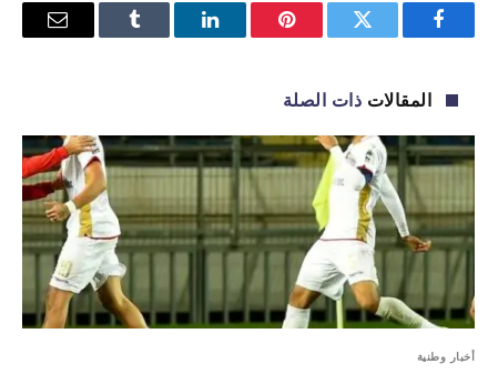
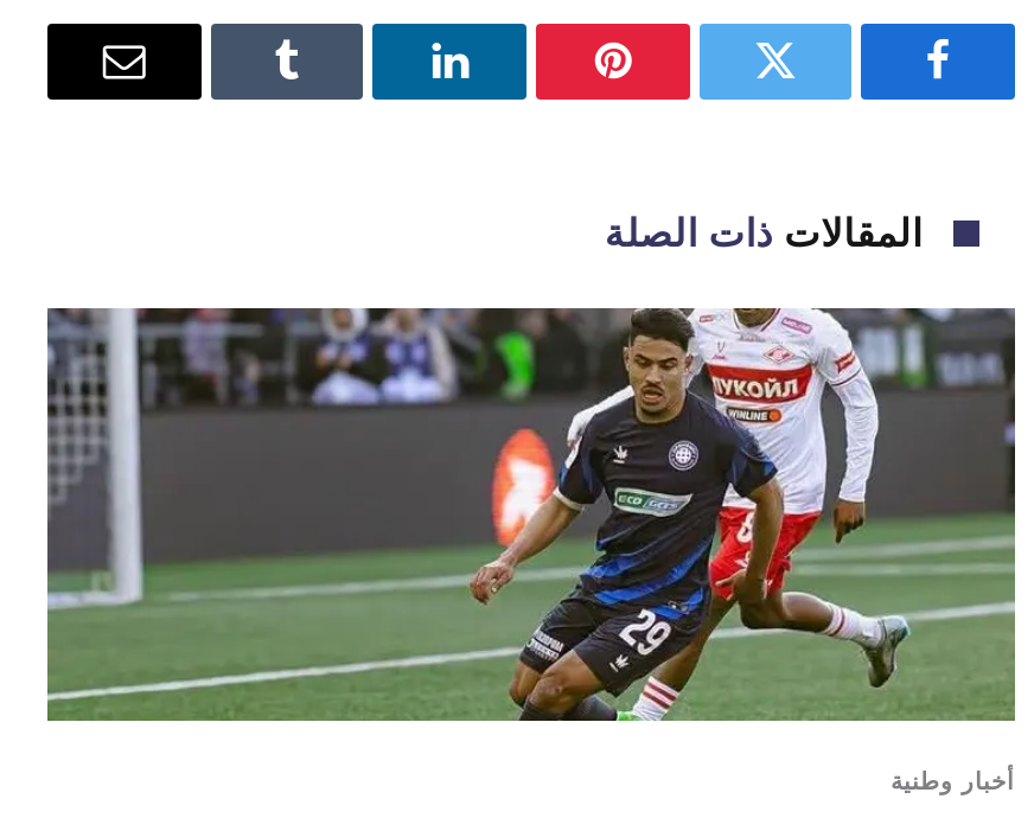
- [image]
+ [image]
